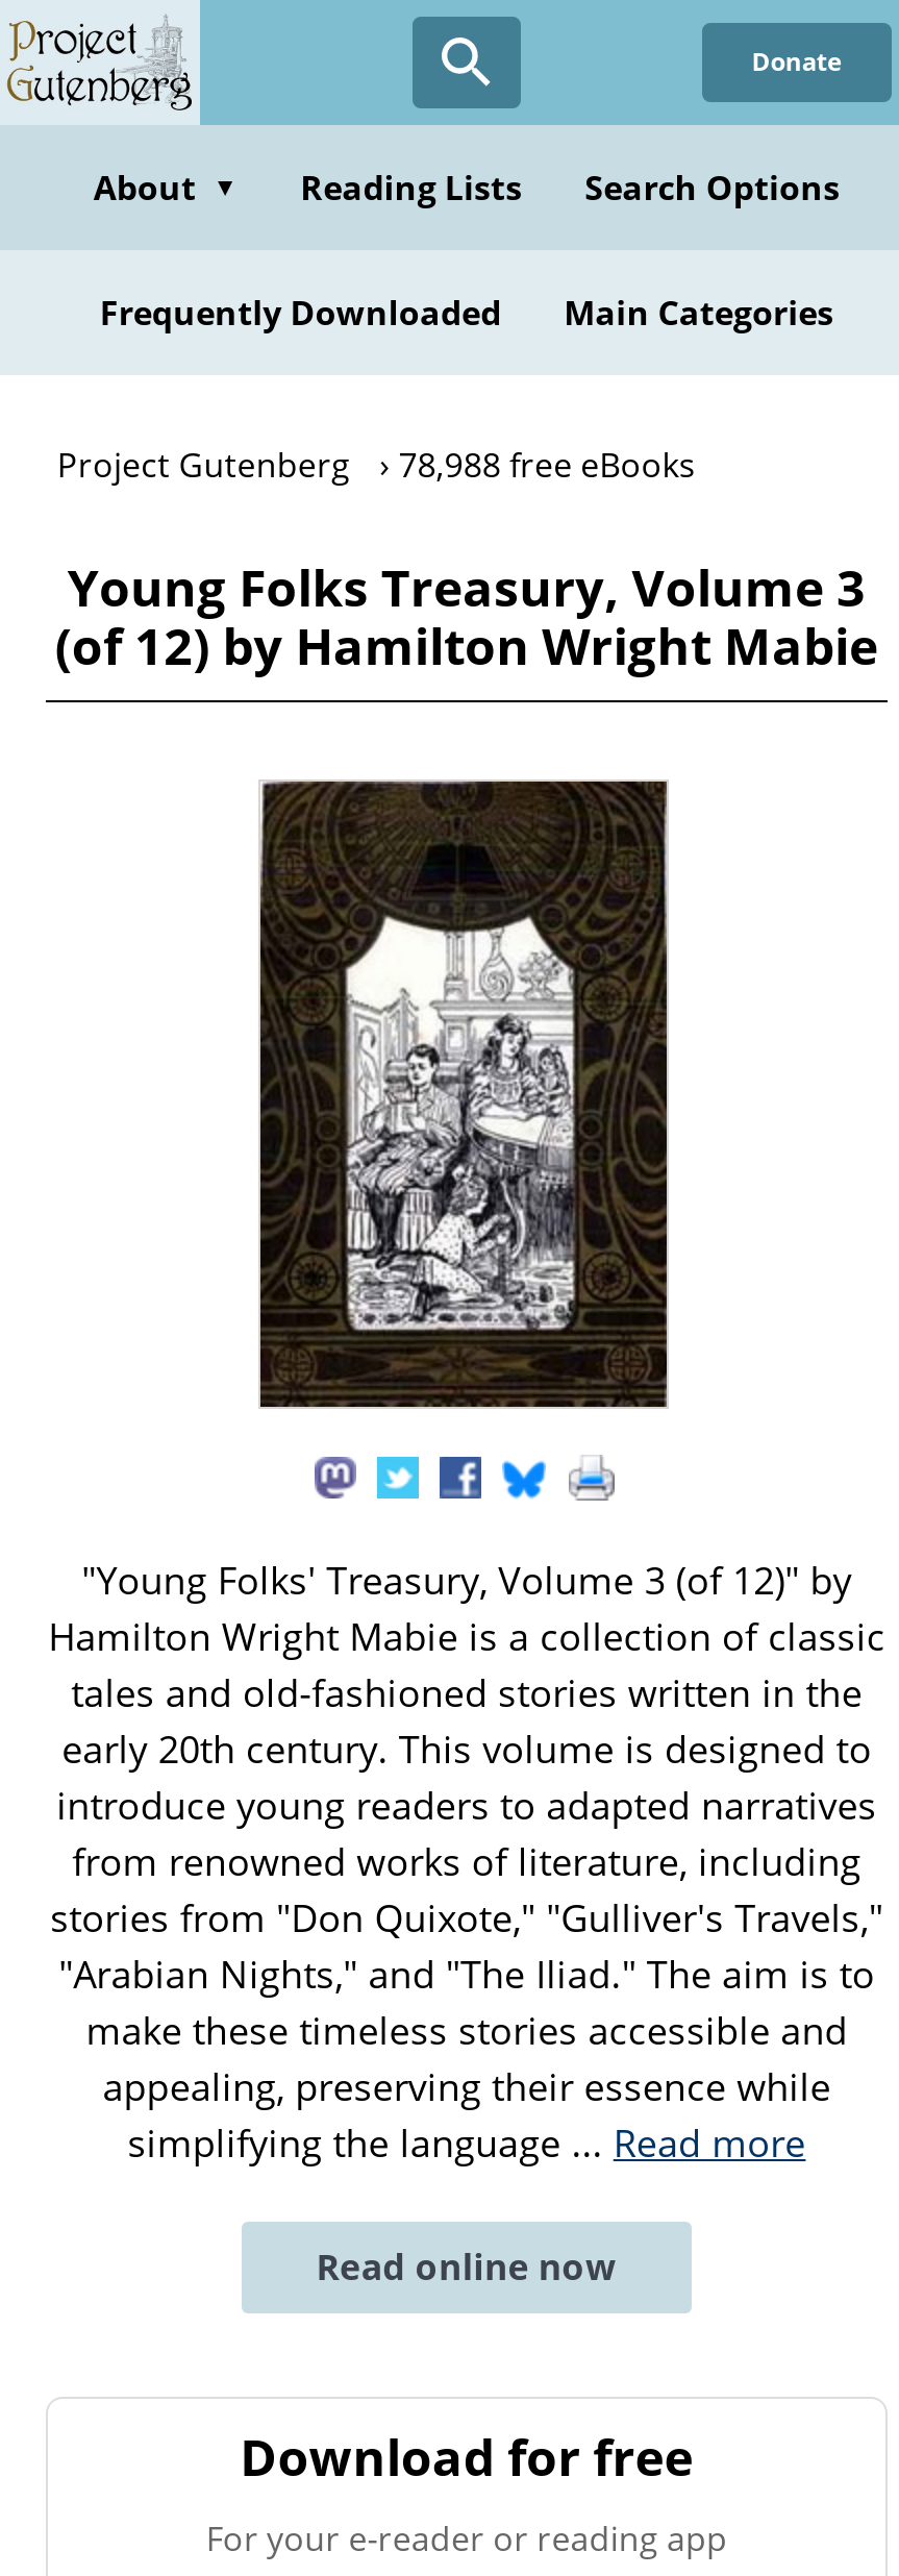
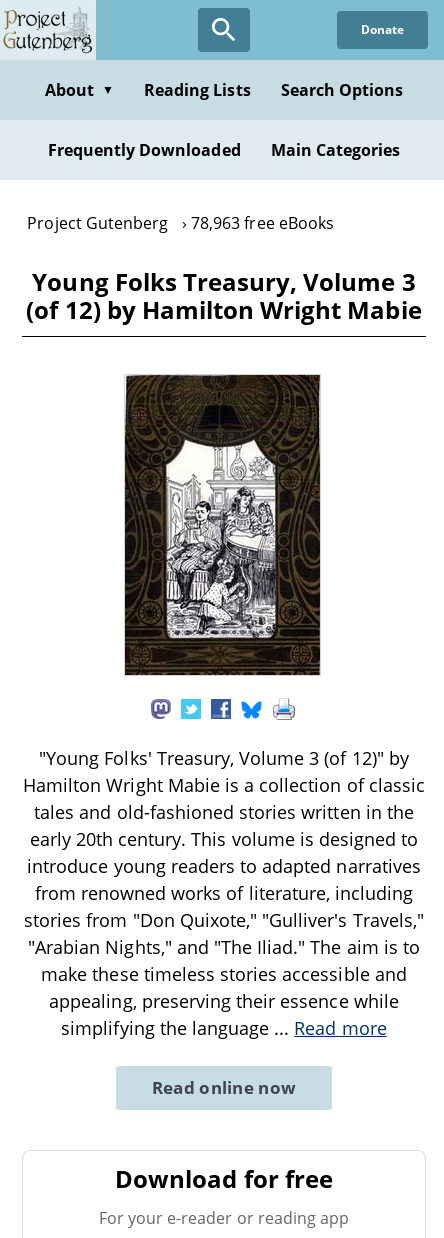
- Project Gutenberg 78,988 free eBooks
+ Project Gutenberg 78,963 free eBooks
